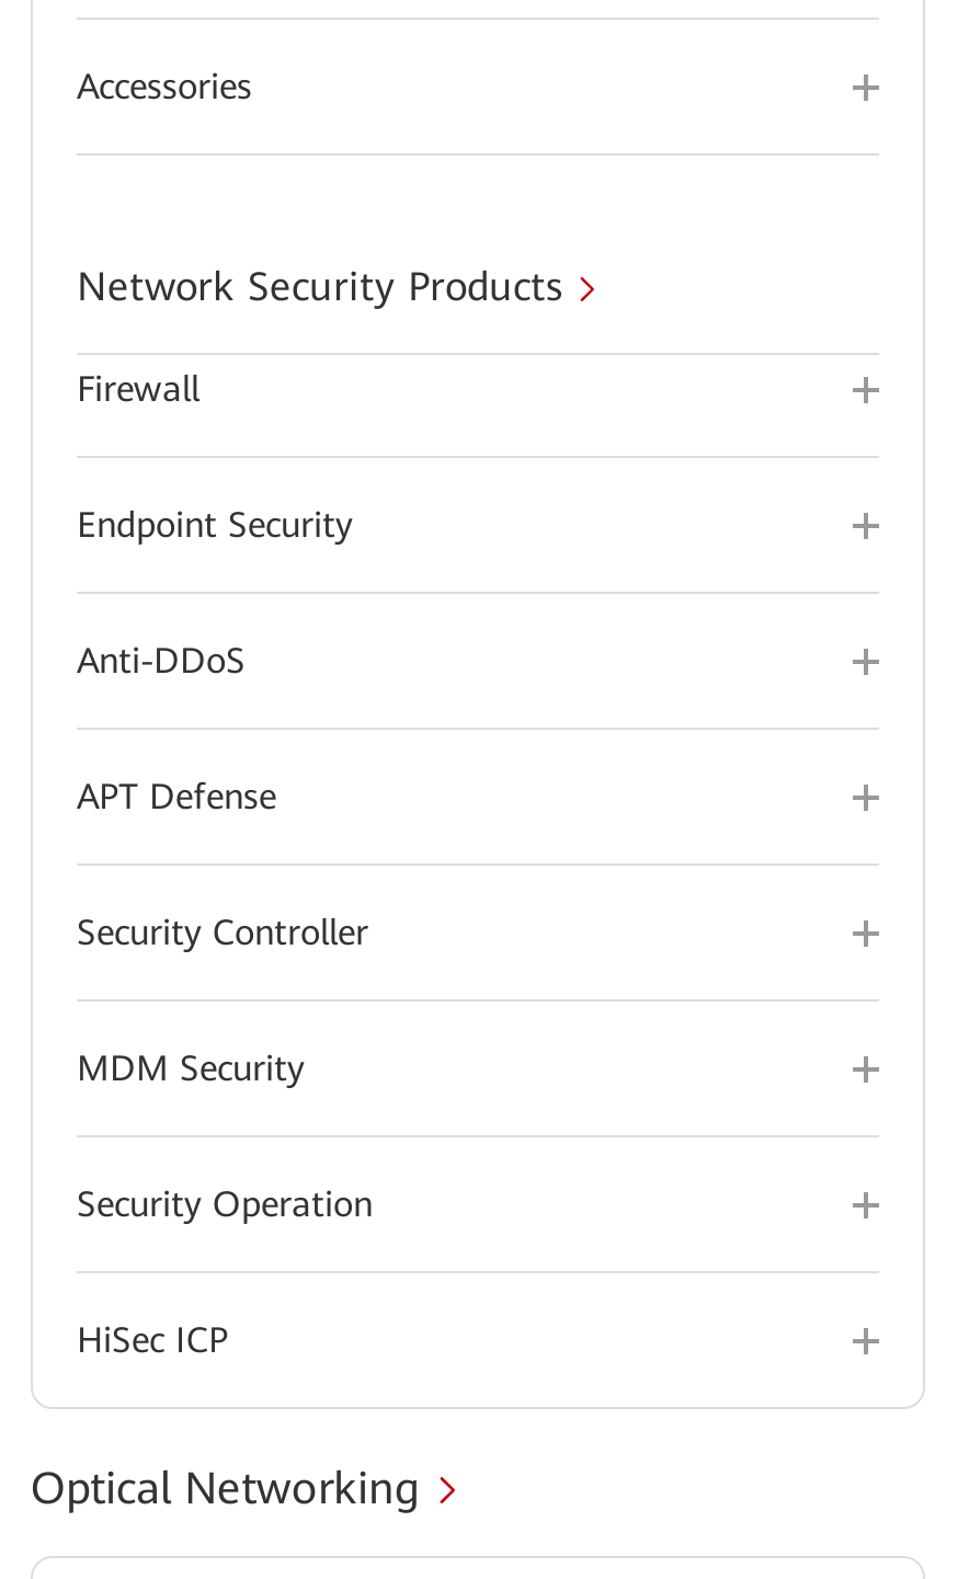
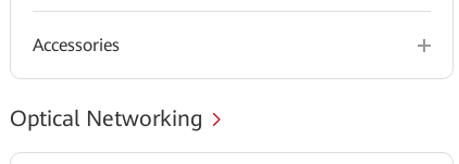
- Network Security Products
- Firewall
- Endpoint Security
- Anti-DDoS
- APT Defense
- Security Controller
- MDM Security
- Security Operation
- HiSec ICP
